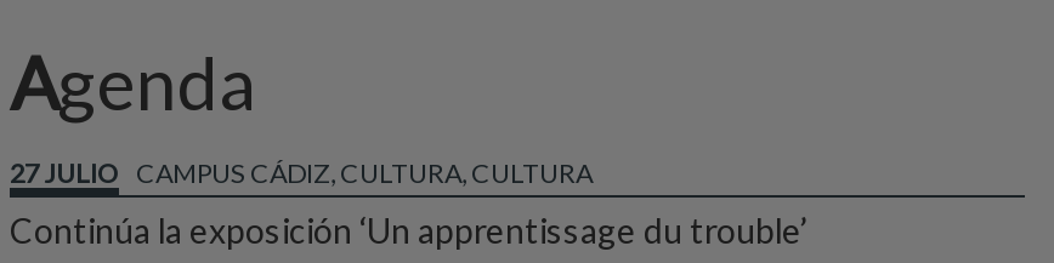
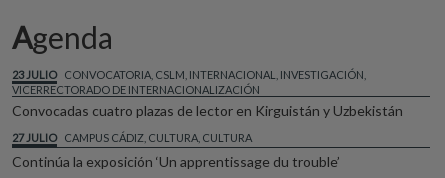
+ 23 JULIO CONVOCATORIA, CSLM, INTERNACIONAL, INVESTIGACIÓN,
+ VICERRECTORADO DE INTERNACIONALIZACIÓN
+ Convocadas cuatro plazas de lector en Kirguistán y Uzbekistán
